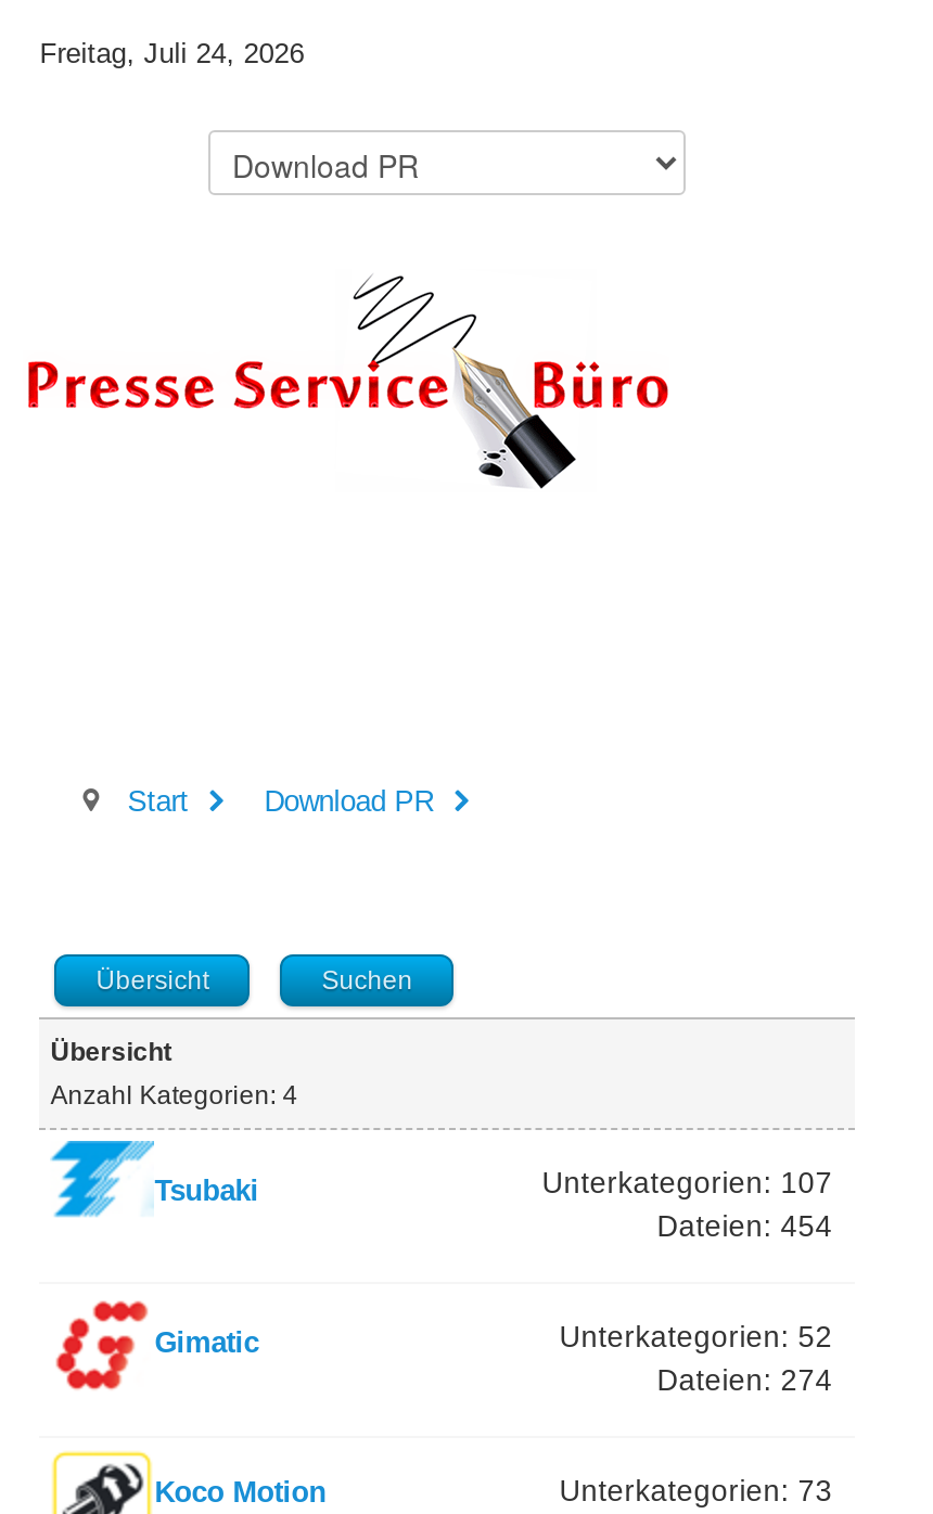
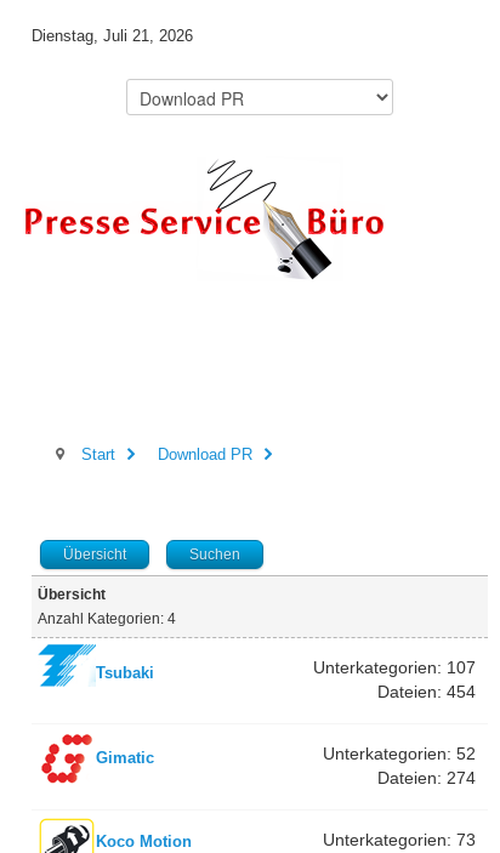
- Freitag, Juli 24, 2026
+ Dienstag, Juli 21, 2026
